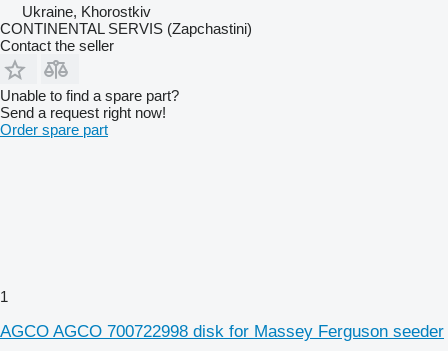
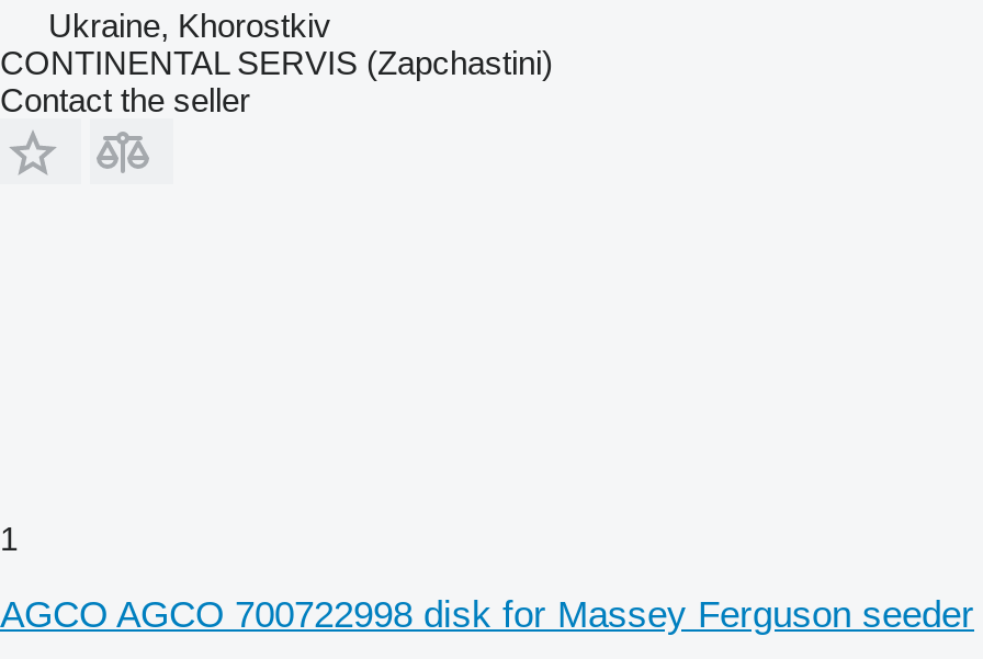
- Unable to find a spare part?
- Send a request right now!
- Order spare part
